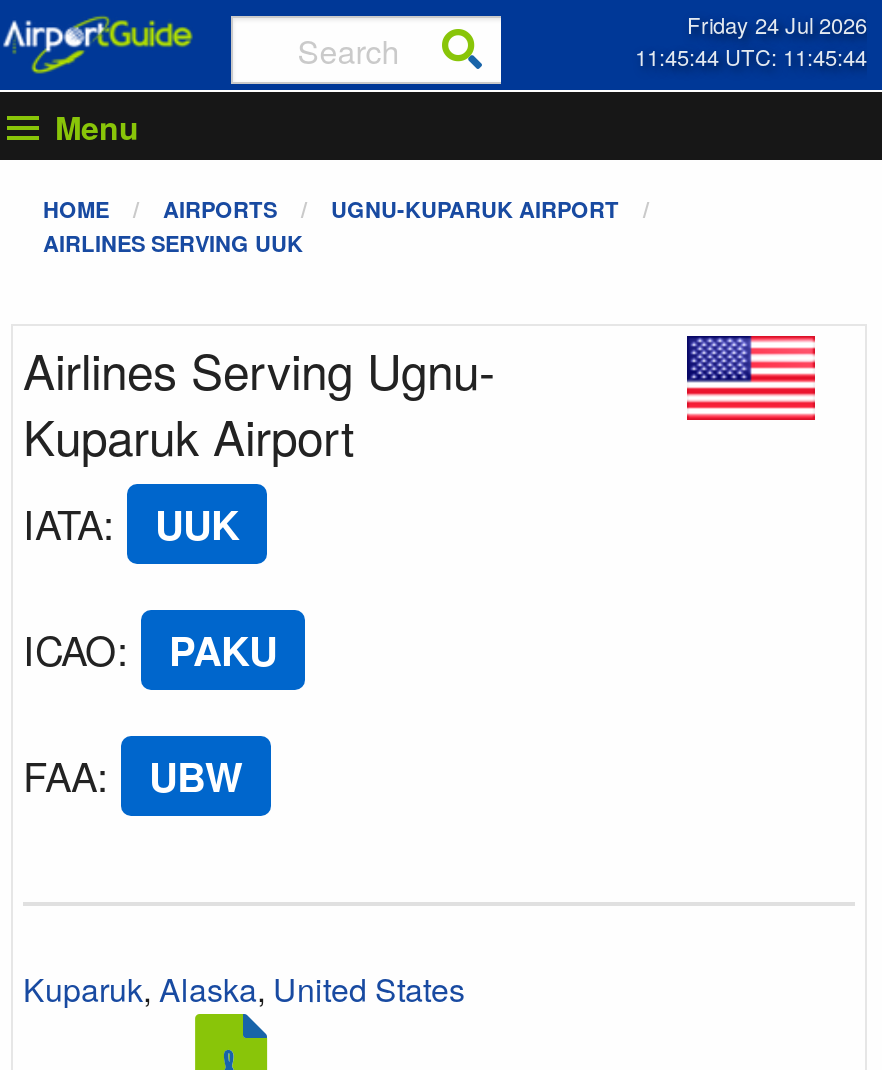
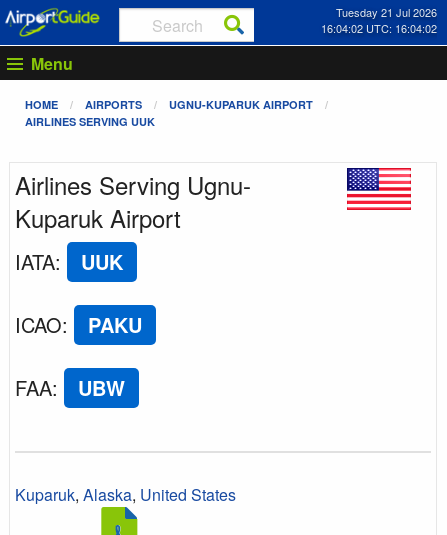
- Friday 24 Jul 2026
+ Tuesday 21 Jul 2026

- 11:45:44 UTC: 11:45:44
+ 16:04:02 UTC: 16:04:02
